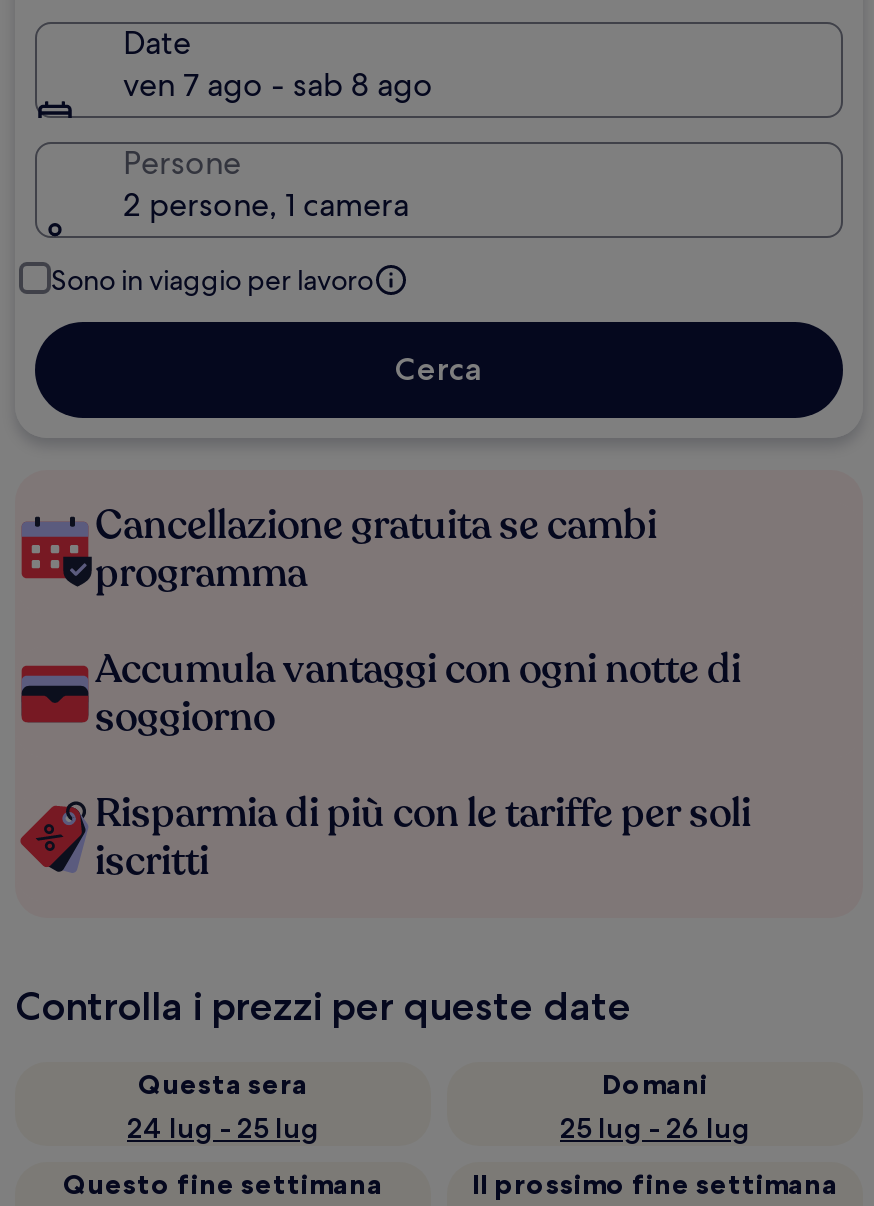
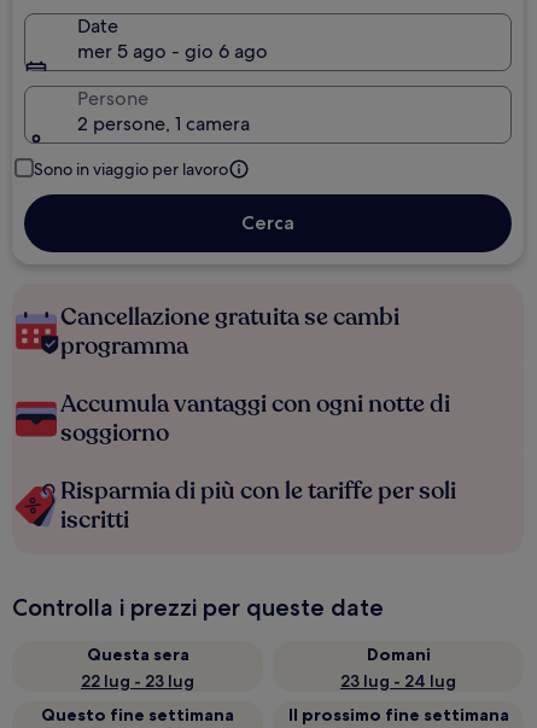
- ven 7 ago - sab 8 ago
+ mer 5 ago - gio 6 ago

- 24 lug - 25 lug
+ 22 lug - 23 lug

- 25 lug - 26 lug
+ 23 lug - 24 lug
